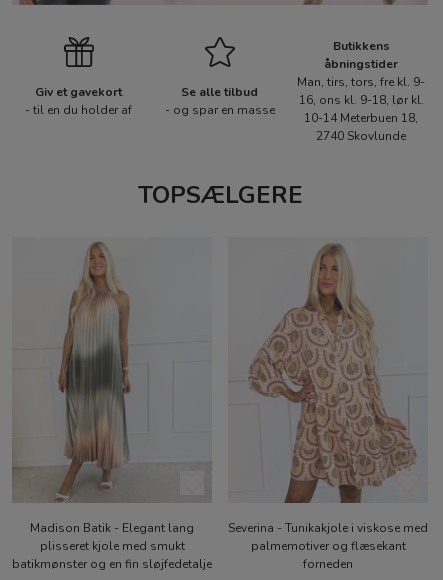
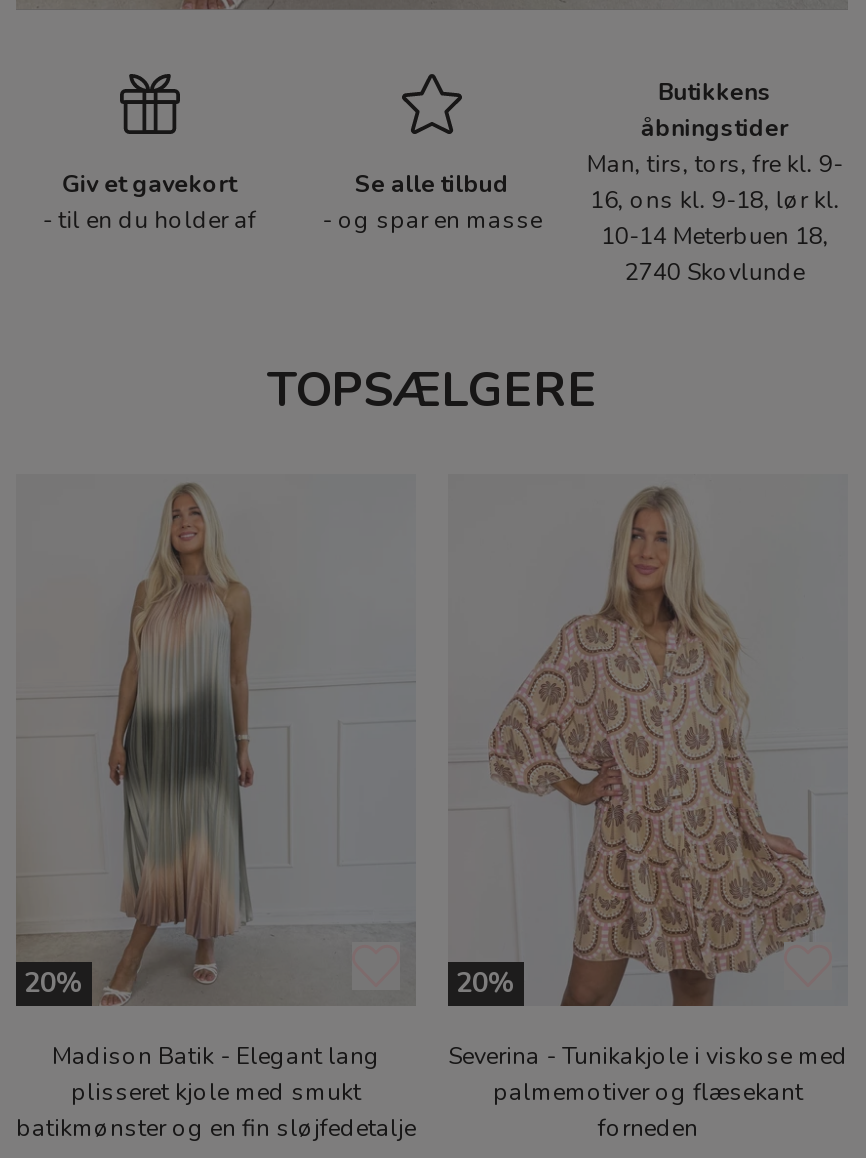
+ 20%

+ 20%
